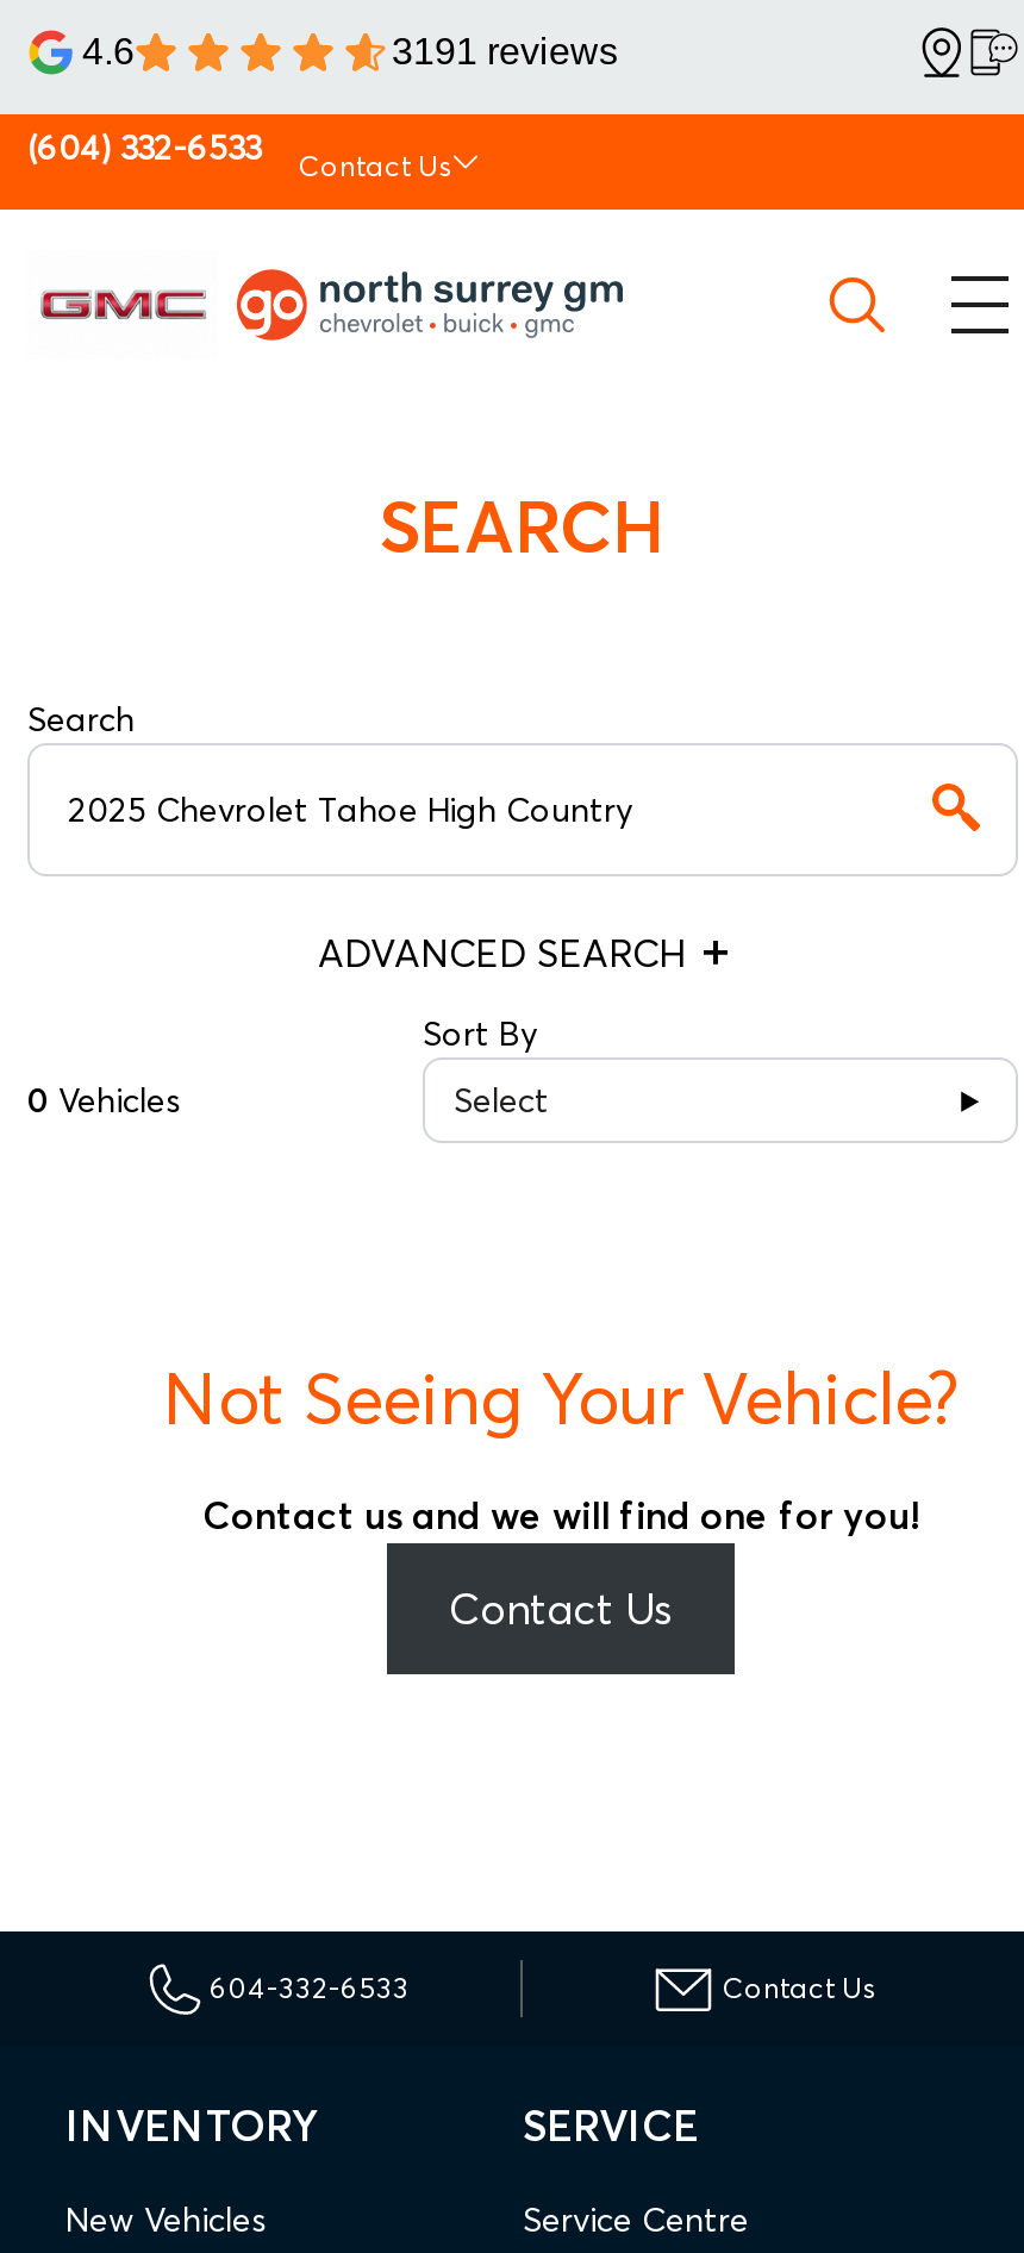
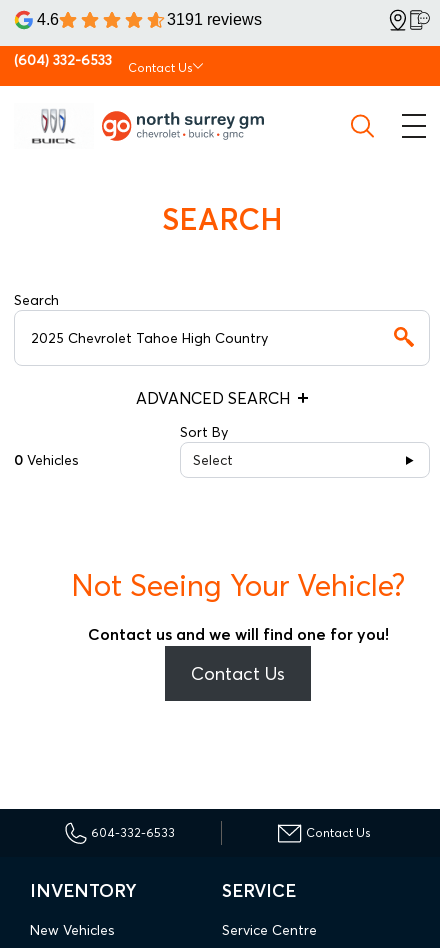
- [image]
+ [image]
